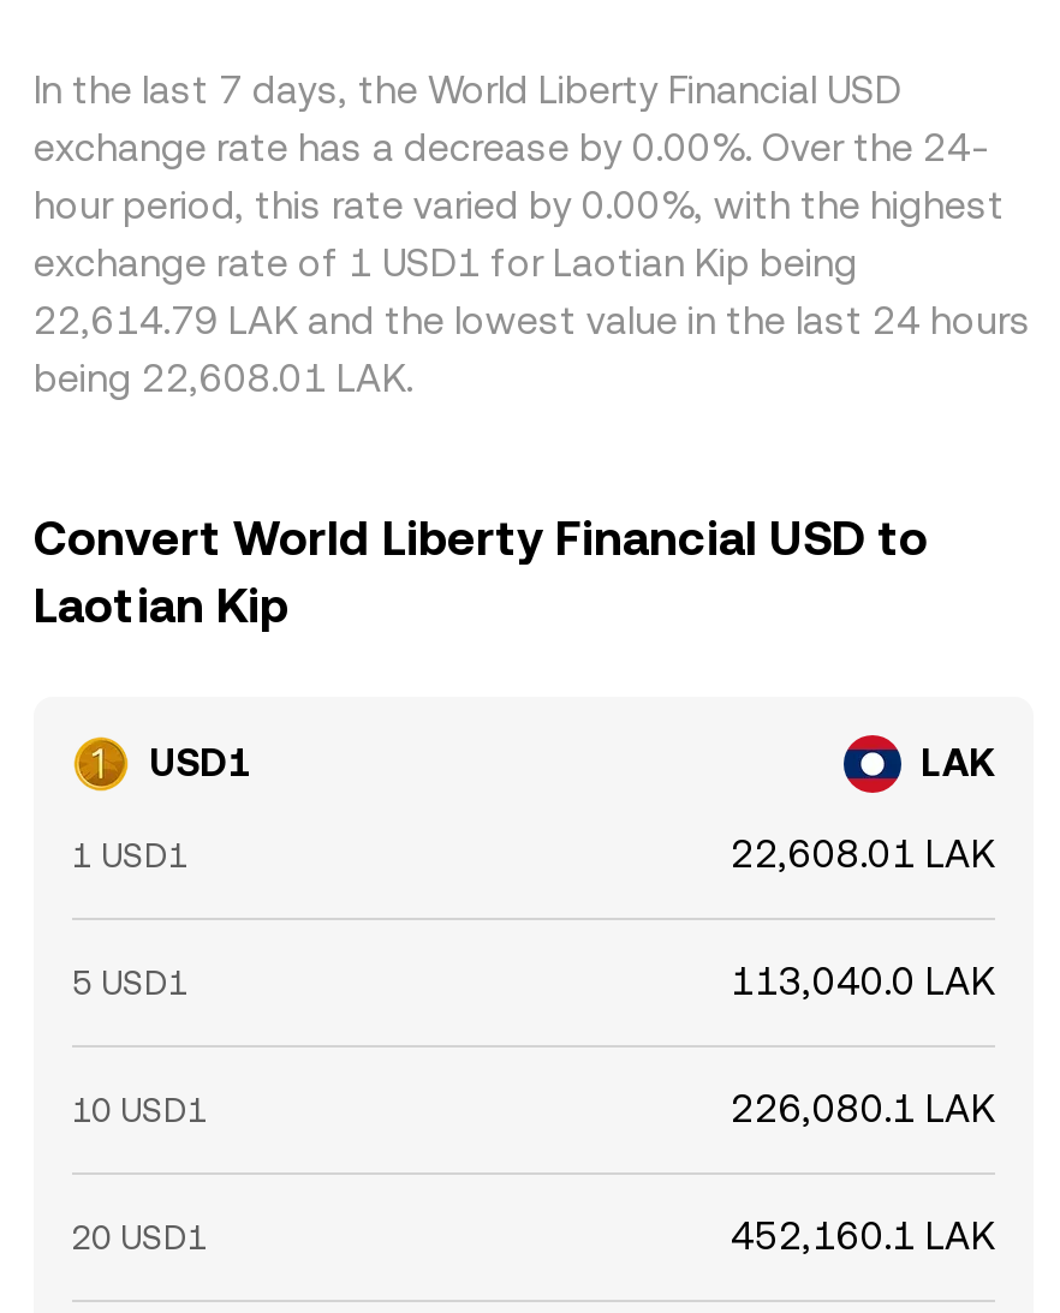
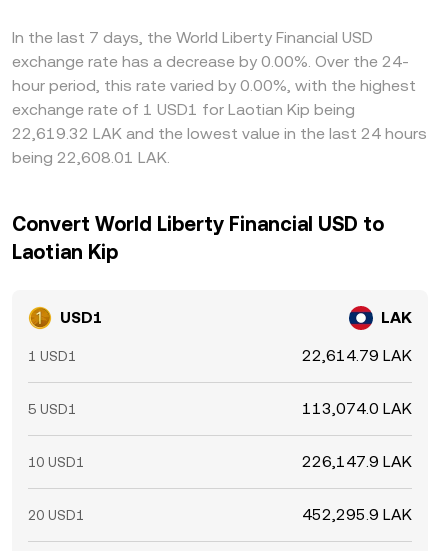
- 22,614.79 LAK and the lowest value in the last 24 hours
+ 22,619.32 LAK and the lowest value in the last 24 hours

- 22,608.01 LAK
+ 22,614.79 LAK

- 113,040.0 LAK
+ 113,074.0 LAK

- 226,080.1 LAK
+ 226,147.9 LAK

- 452,160.1 LAK
+ 452,295.9 LAK
